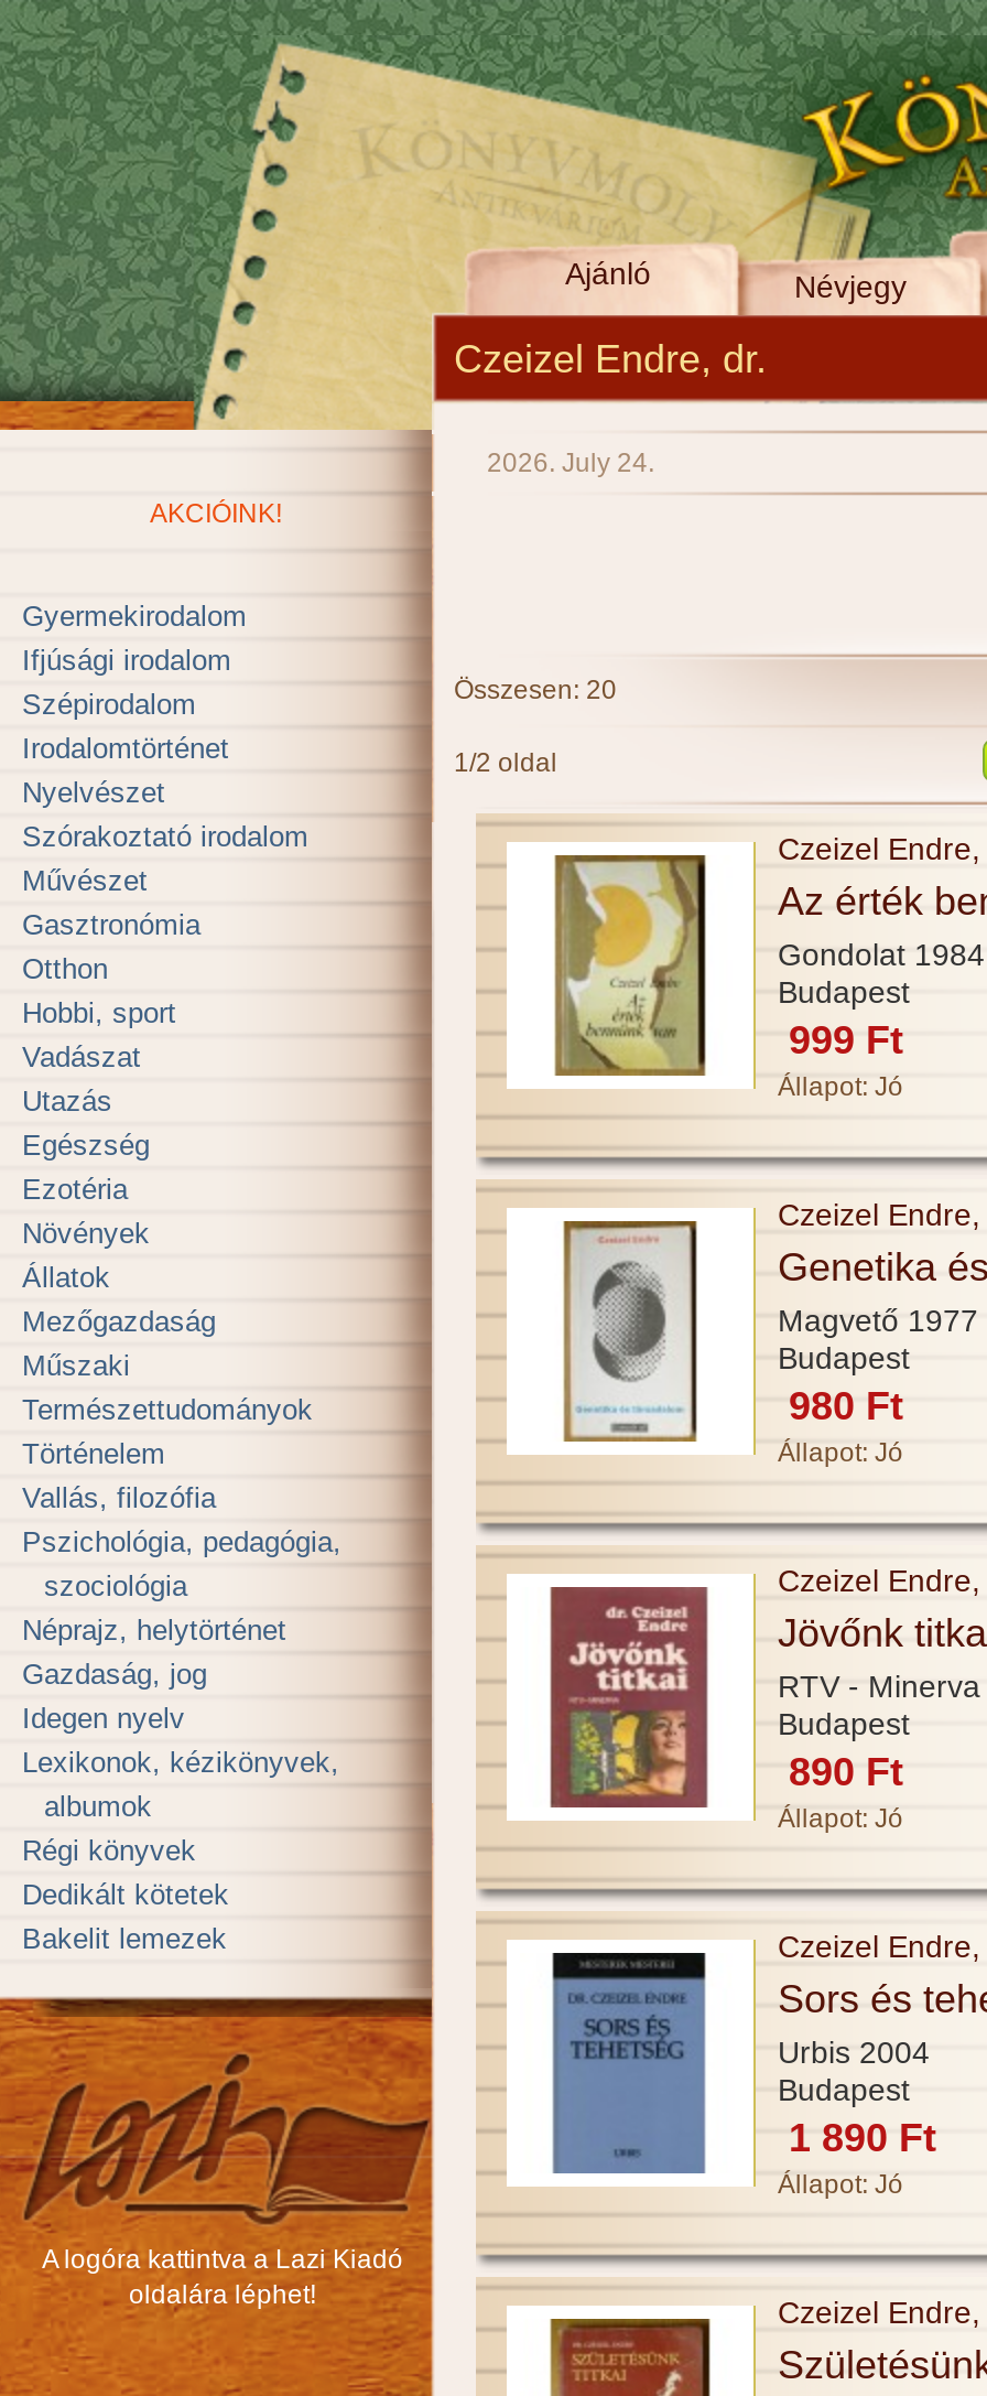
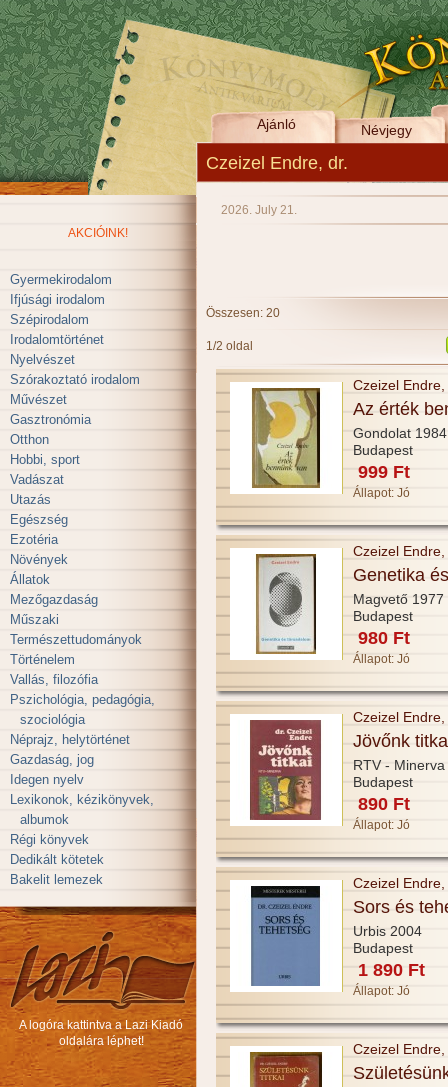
- 2026. July 24.
+ 2026. July 21.
